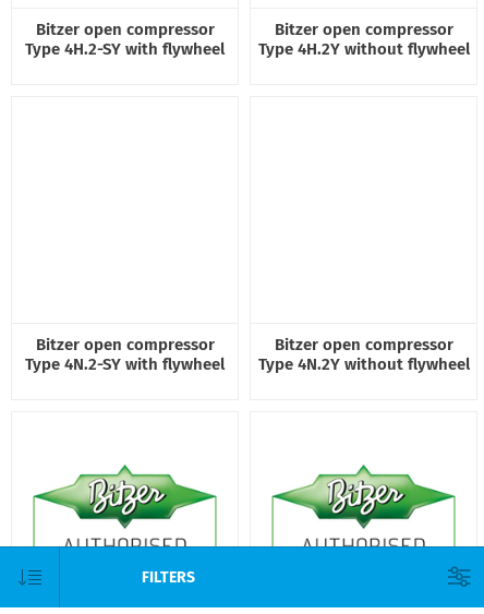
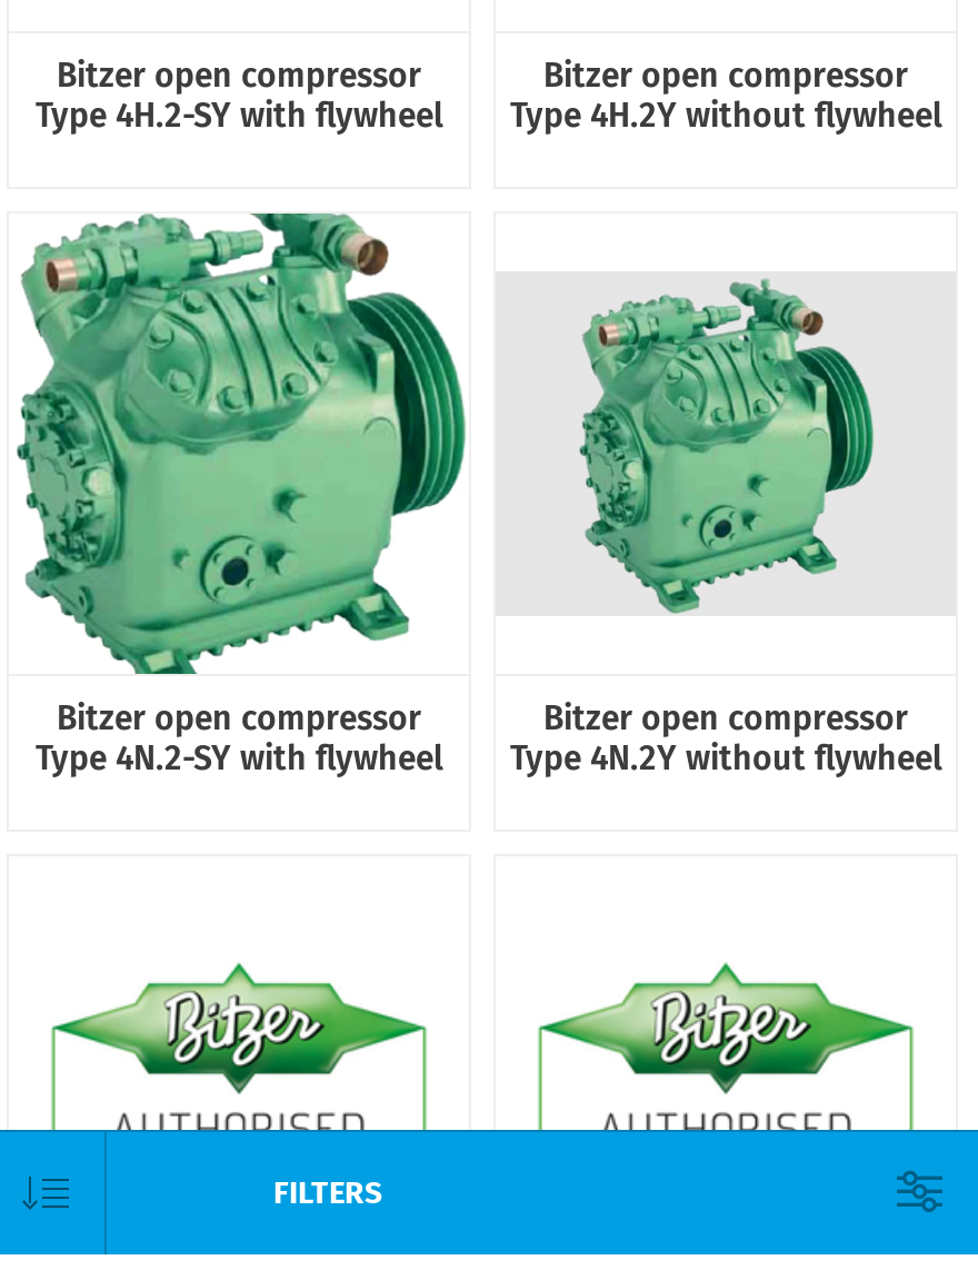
+ [image]

+ [image]
